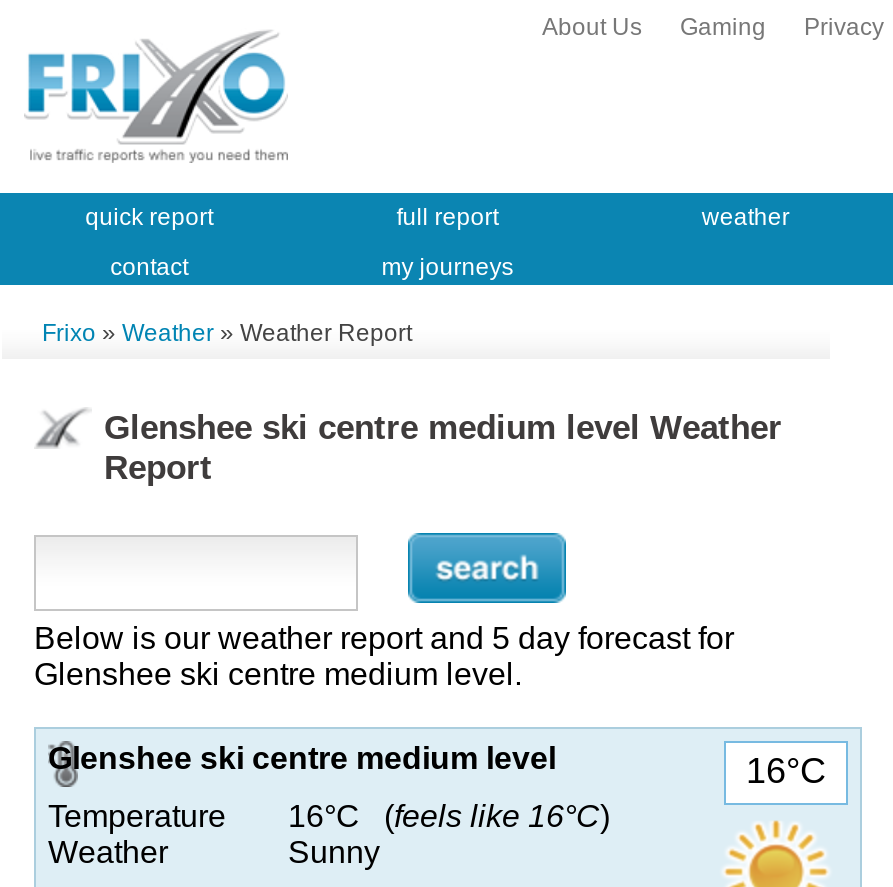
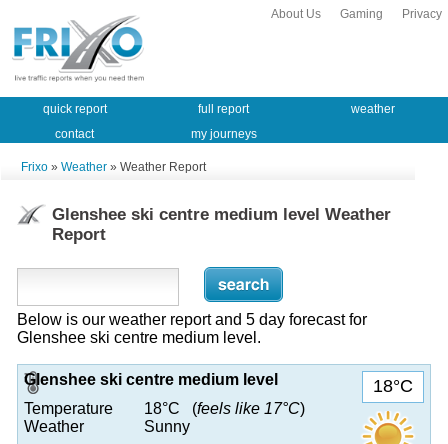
- 16°C
+ 18°C

- Temperature 16°C (feels like 16°C)
+ Temperature 18°C (feels like 17°C)
